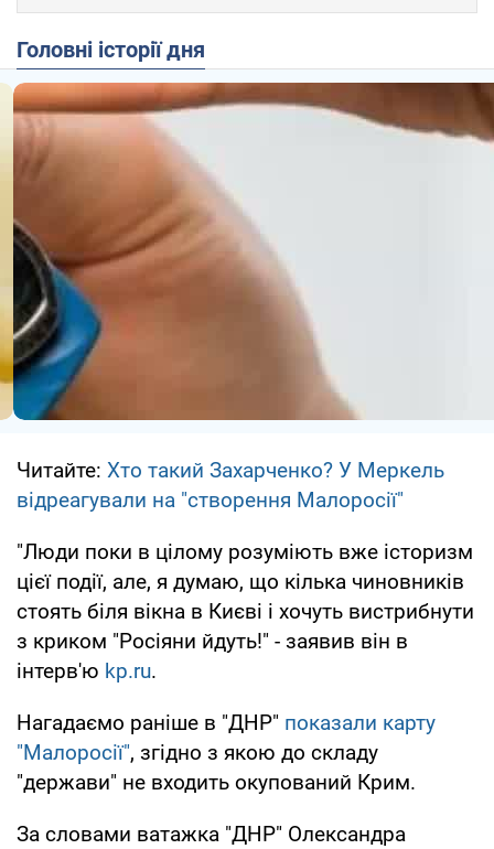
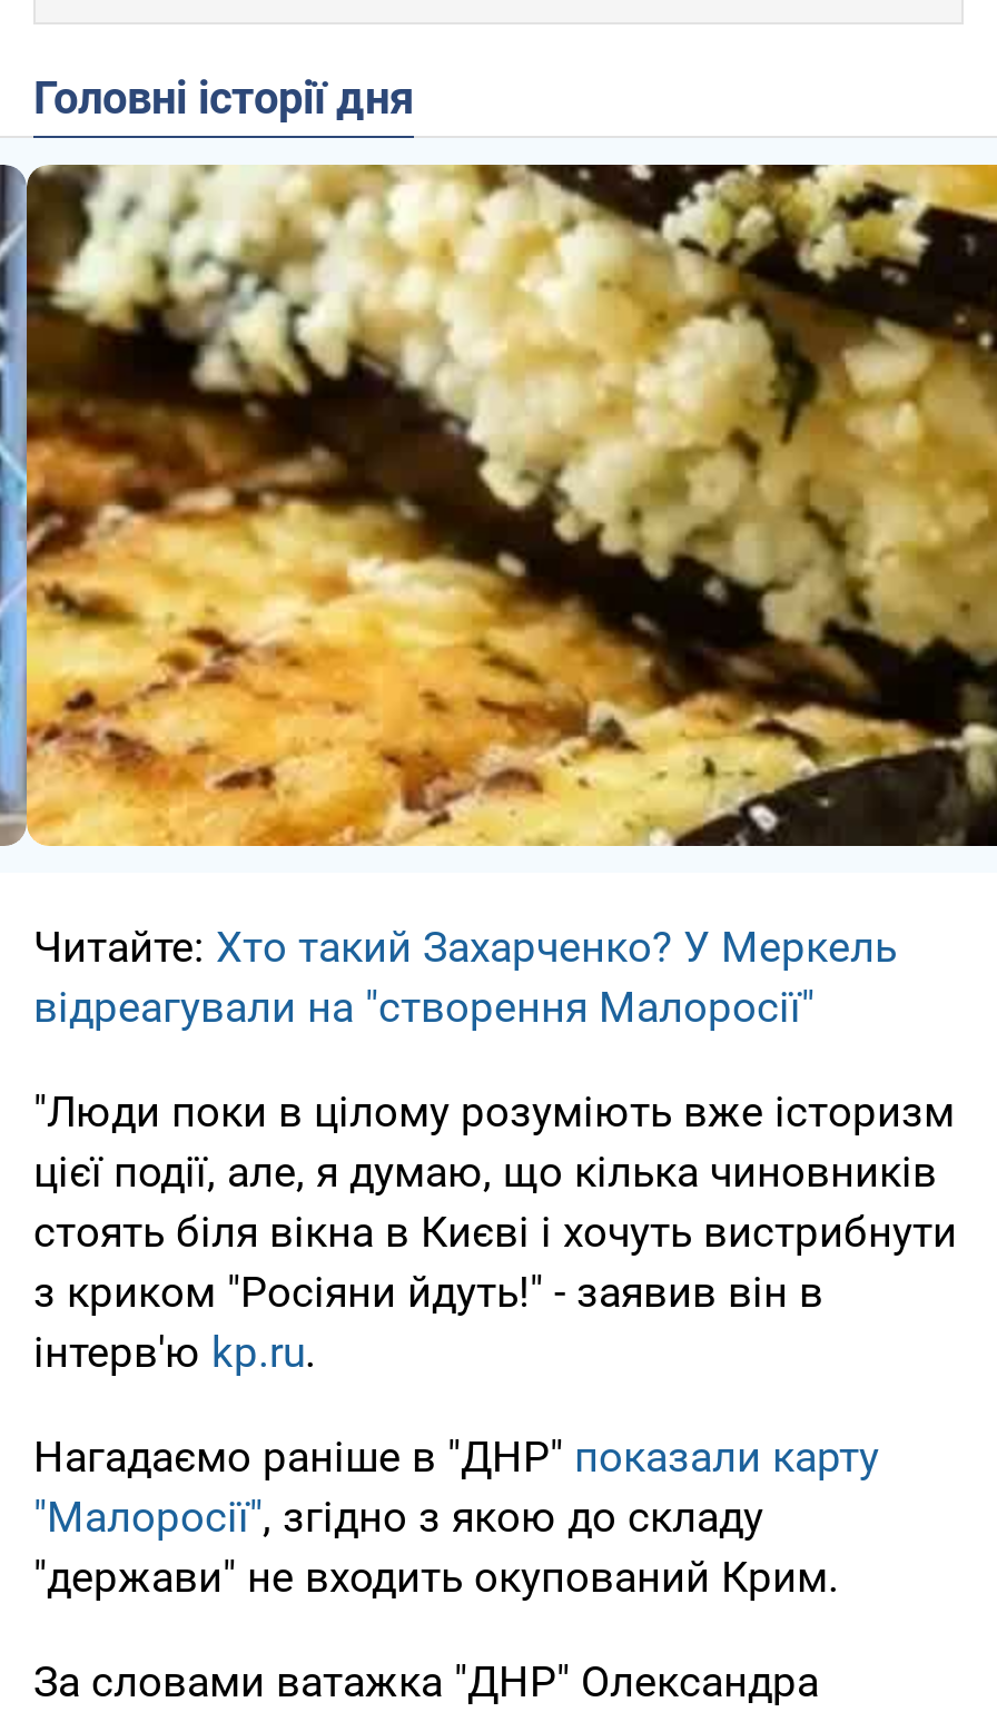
- [image]
+ [image]
